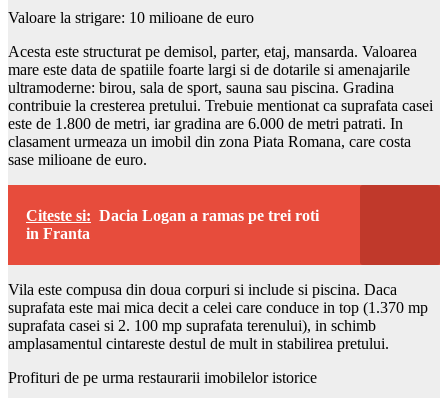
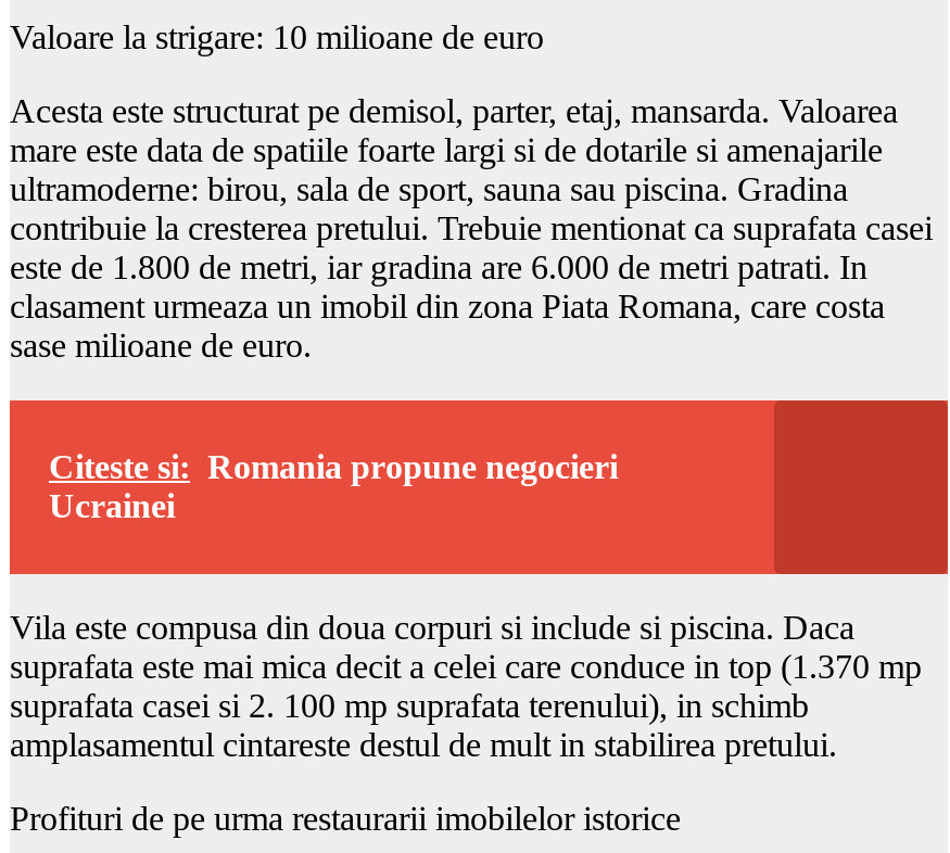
- Citeste si: Dacia Logan a ramas pe trei roti
- in Franta
+ Citeste si: Romania propune negocieri
+ Ucrainei
